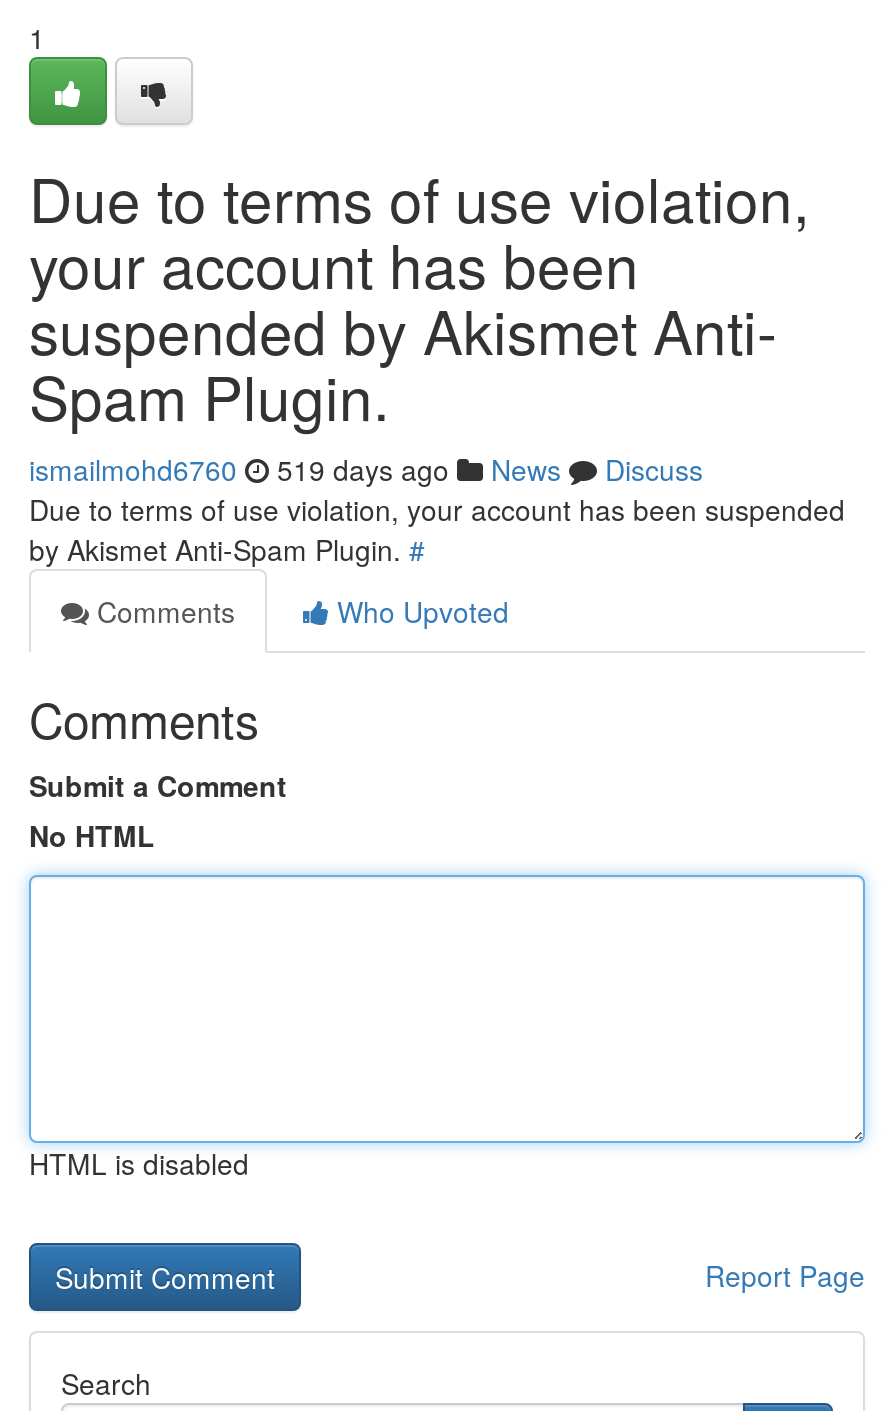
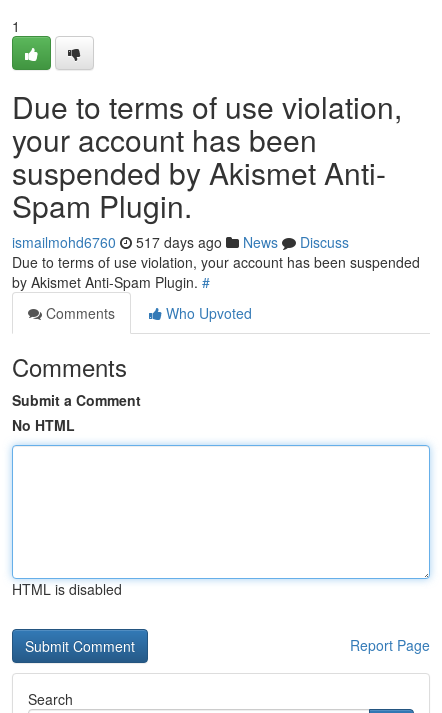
- ismailmohd6760 519 days ago News Discuss
+ ismailmohd6760 517 days ago News Discuss
